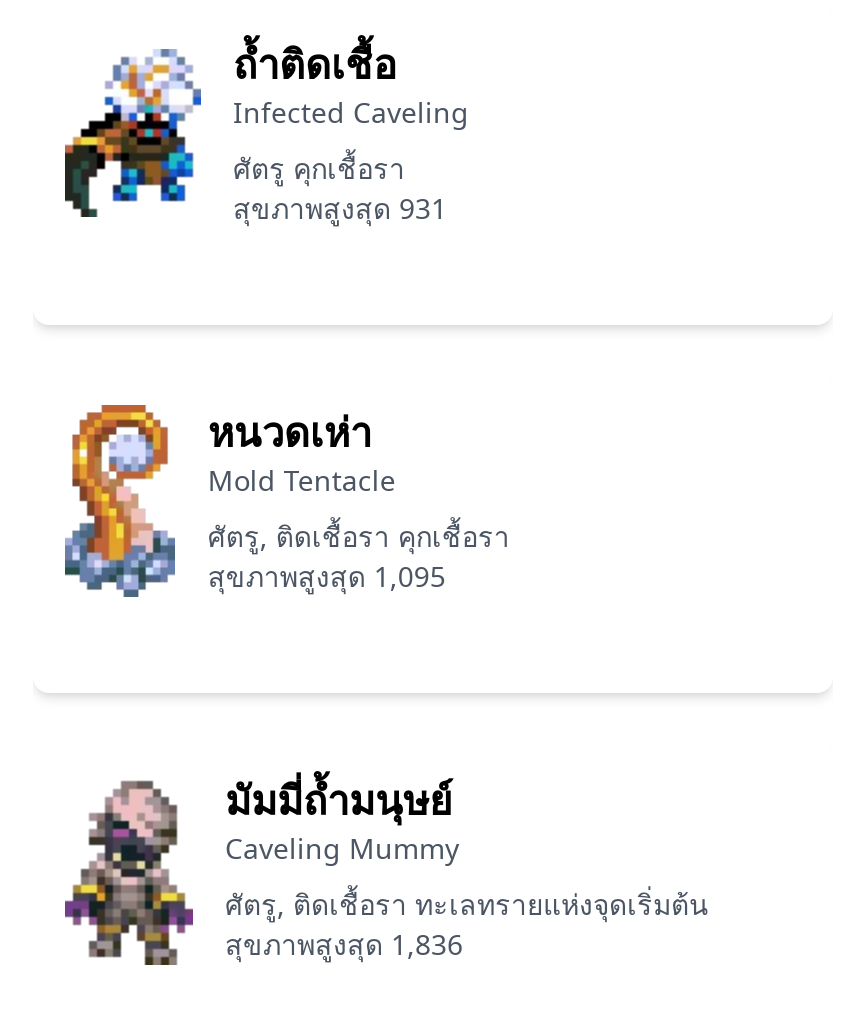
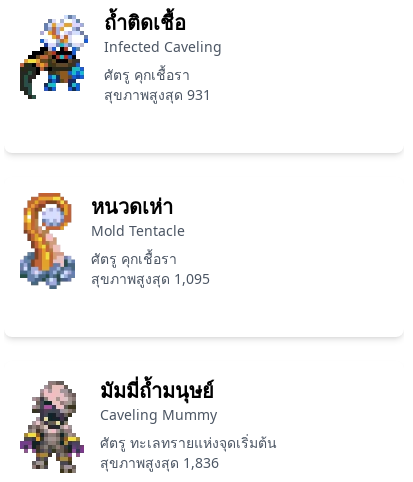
- ศัตรู, ติดเชื้อรา คุกเชื้อรา
+ ศัตรู คุกเชื้อรา

- ศัตรู, ติดเชื้อรา ทะเลทรายแห่งจุดเริ่มต้น
+ ศัตรู ทะเลทรายแห่งจุดเริ่มต้น
